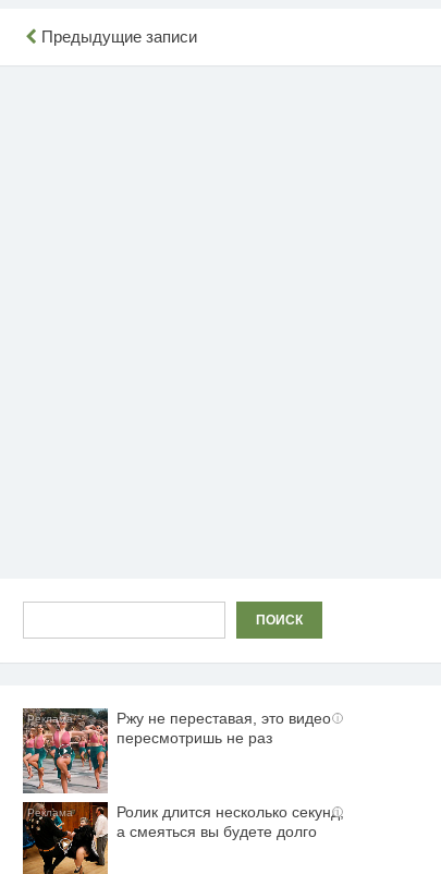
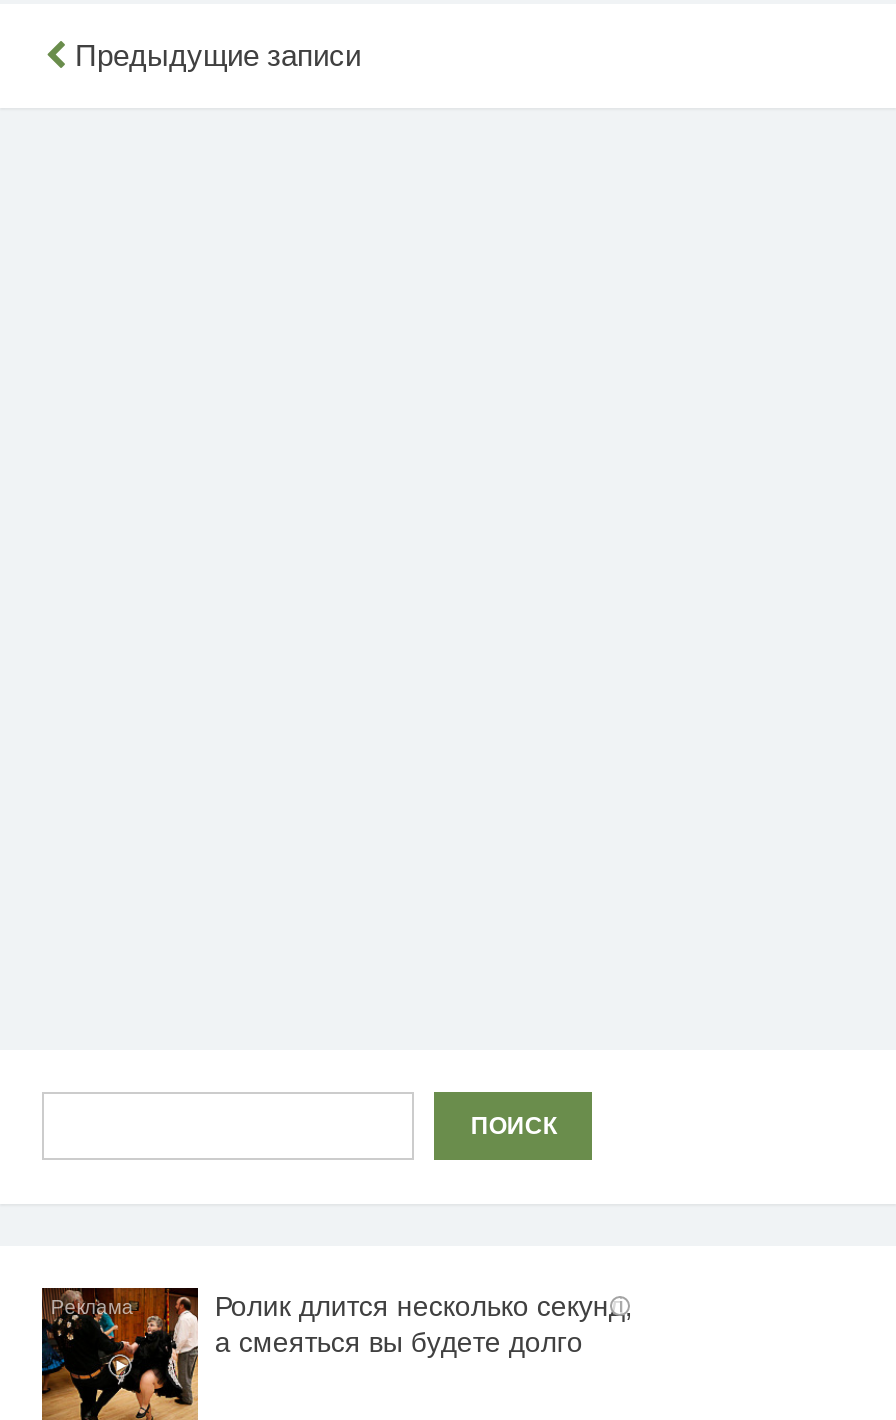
- [image]
- Ржу не переставая, это видео
- пересмотришь не раз
